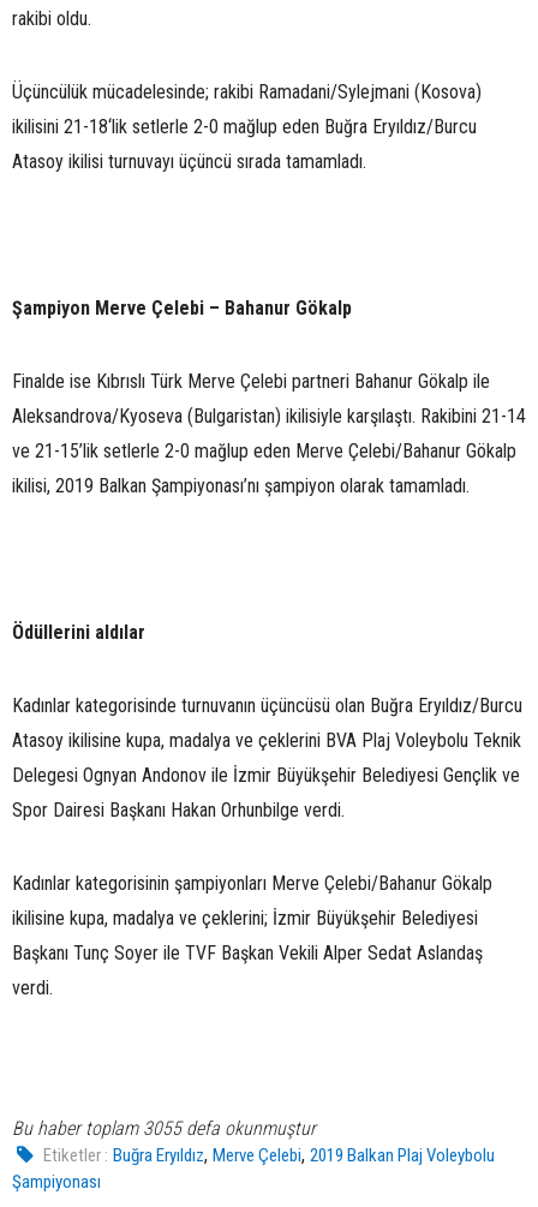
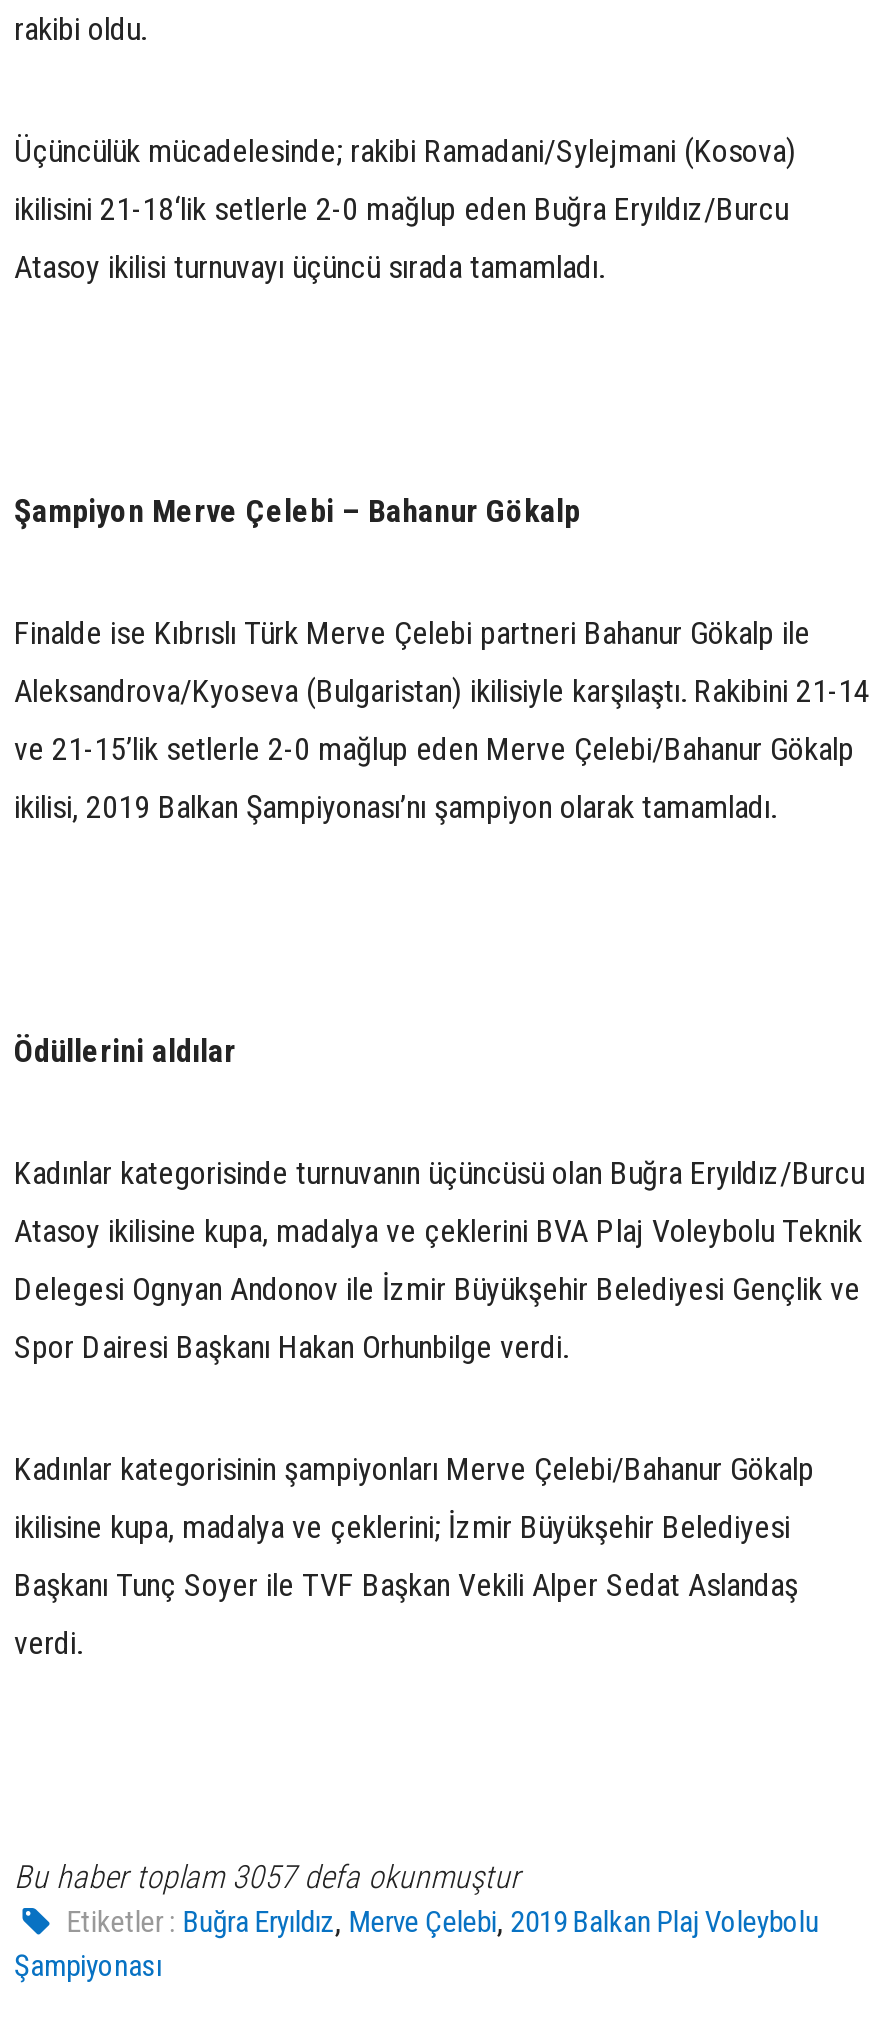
- Bu haber toplam 3055 defa okunmuştur
+ Bu haber toplam 3057 defa okunmuştur
